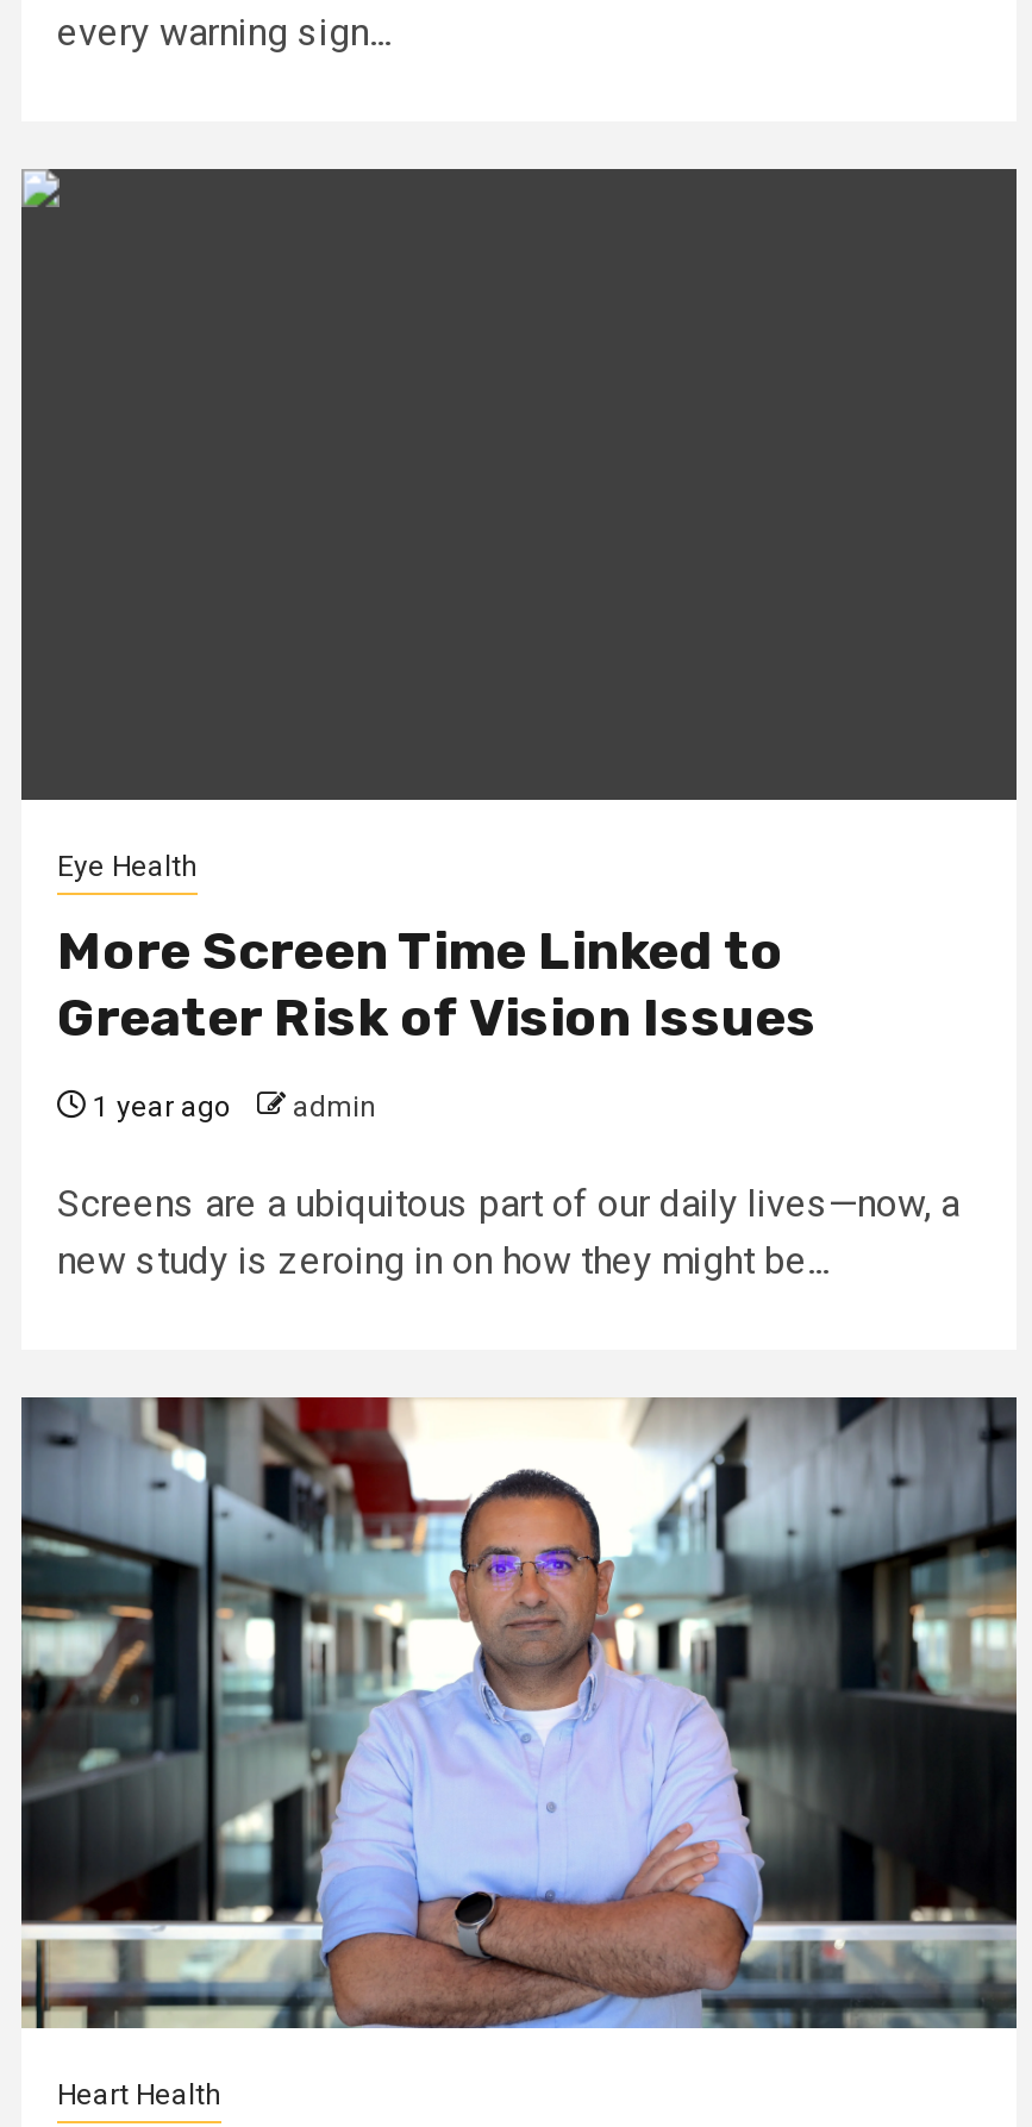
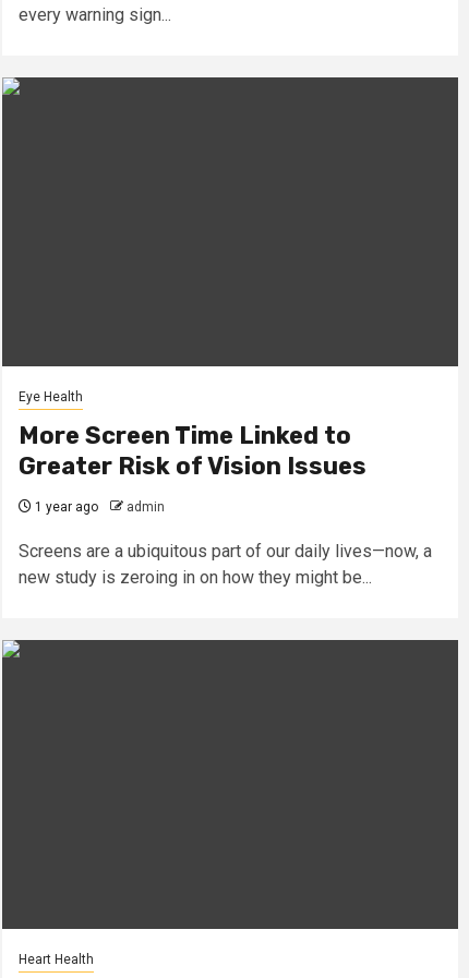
- [image]
